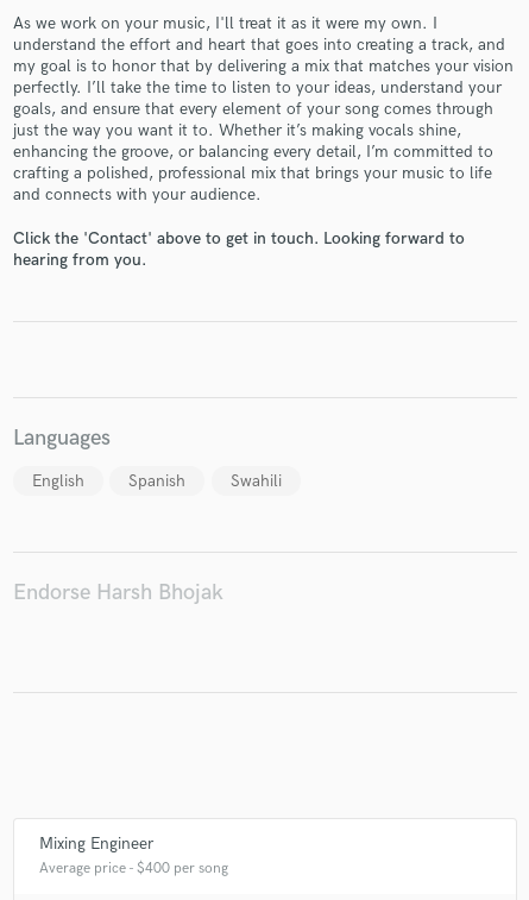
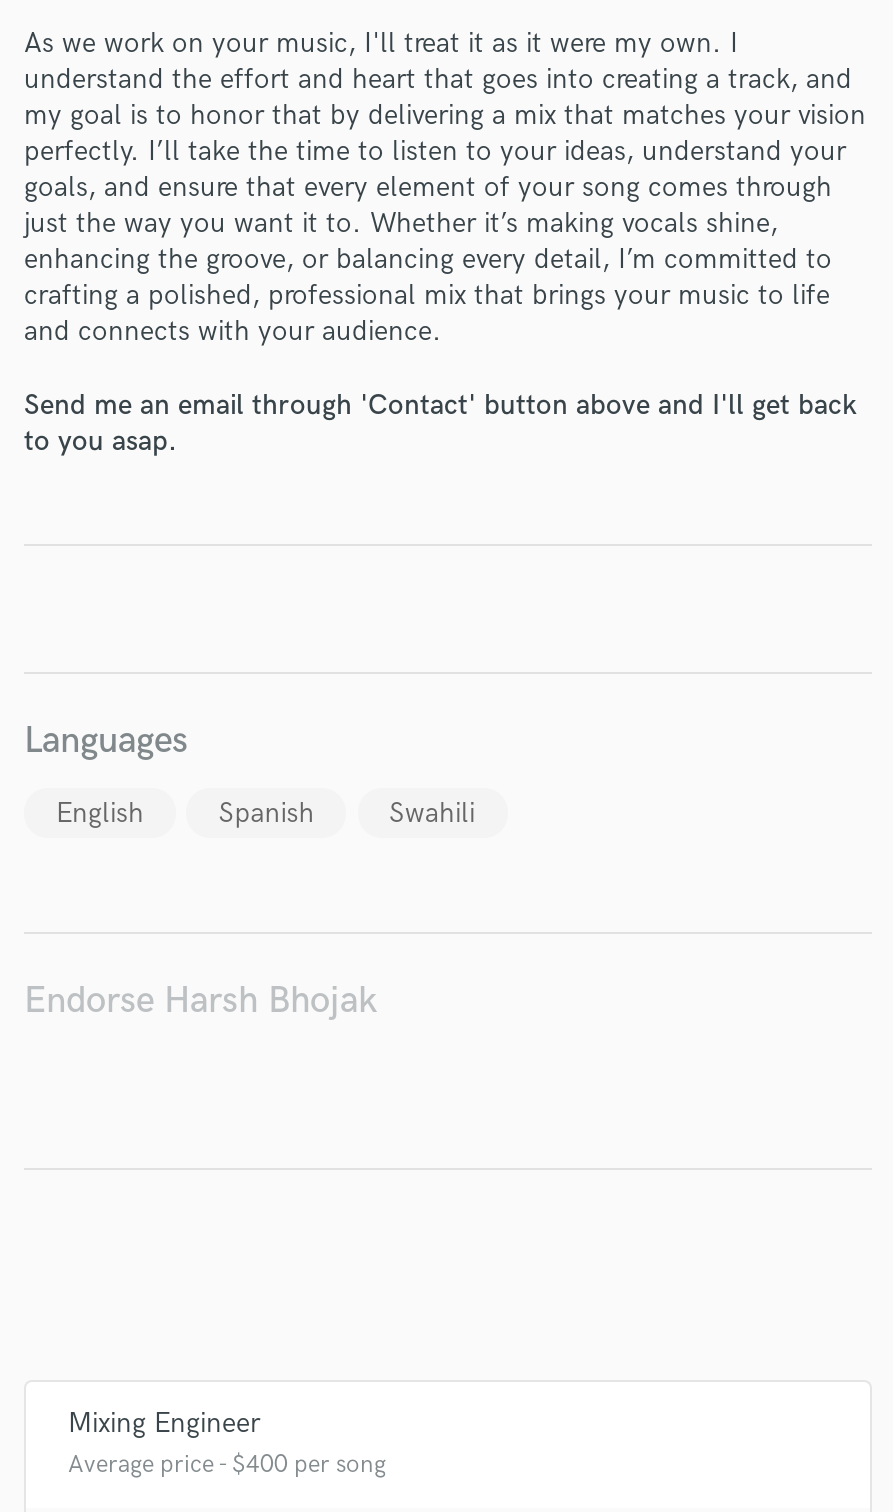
- Click the 'Contact' above to get in touch. Looking forward to
- hearing from you.
+ Send me an email through 'Contact' button above and I'll get back
+ to you asap.
